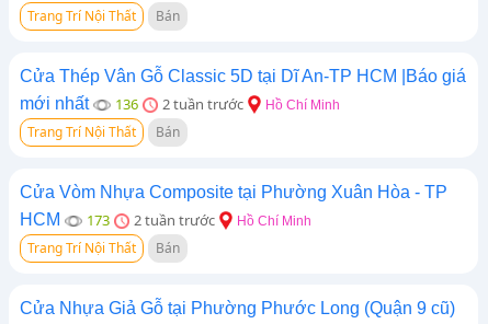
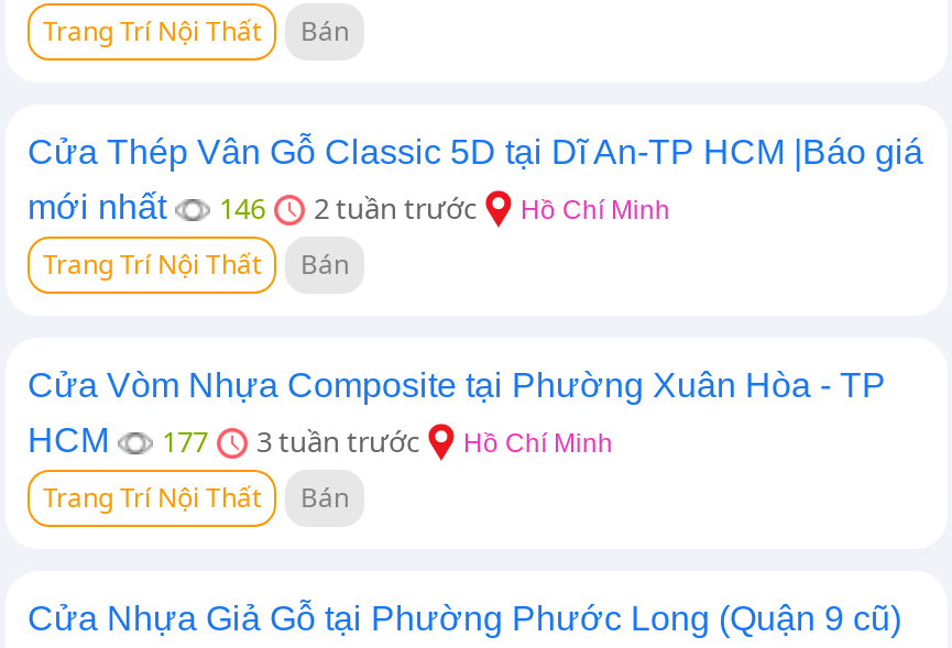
- mới nhất 136 2 tuần trước Hồ Chí Minh
+ mới nhất 146 2 tuần trước Hồ Chí Minh

- 173
+ 177

- 2 tuần trước
+ 3 tuần trước
